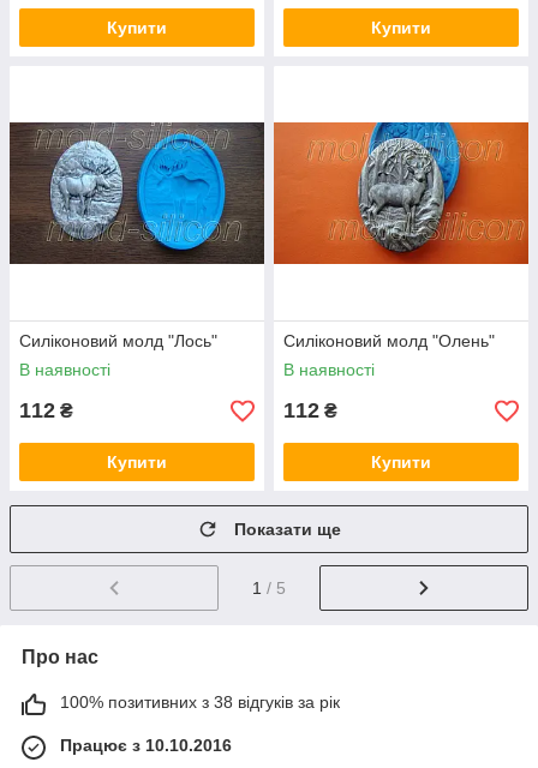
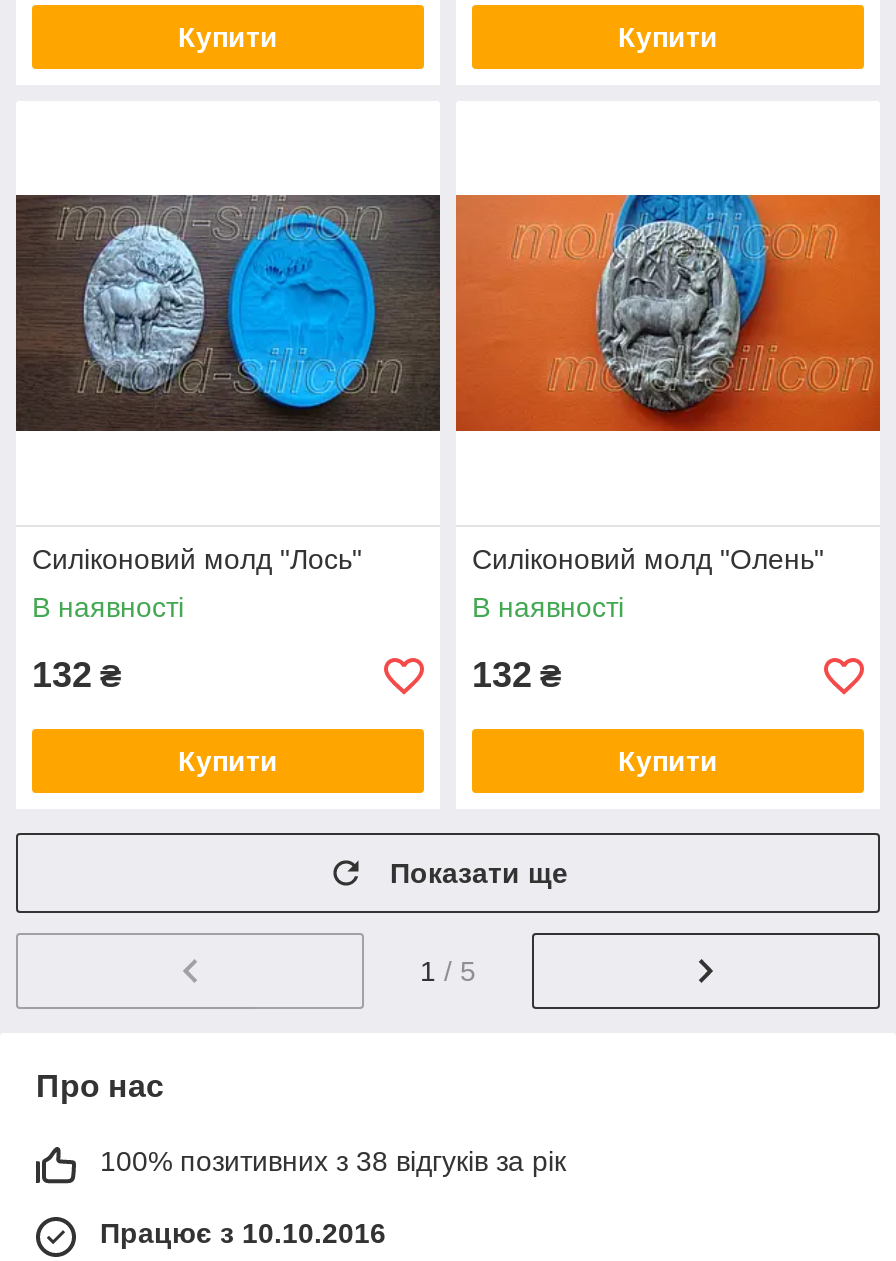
- 112 ₴
+ 132 ₴

- 112 ₴
+ 132 ₴
